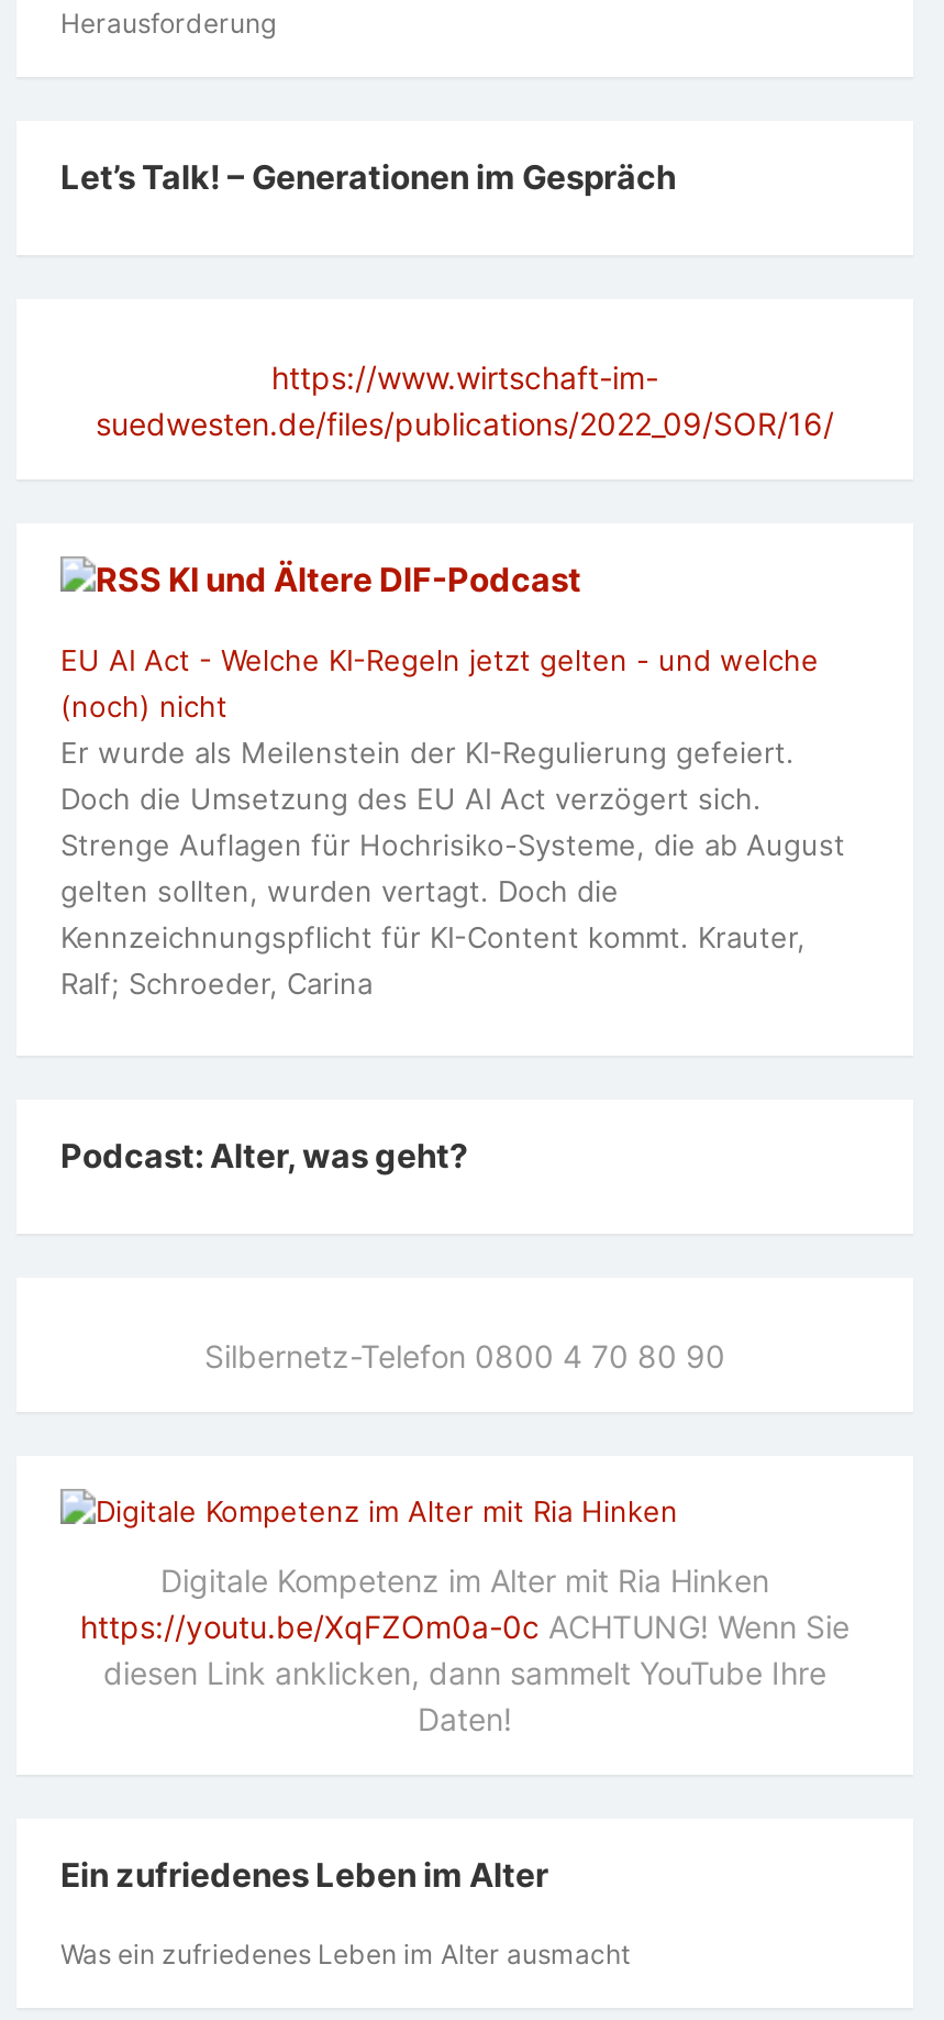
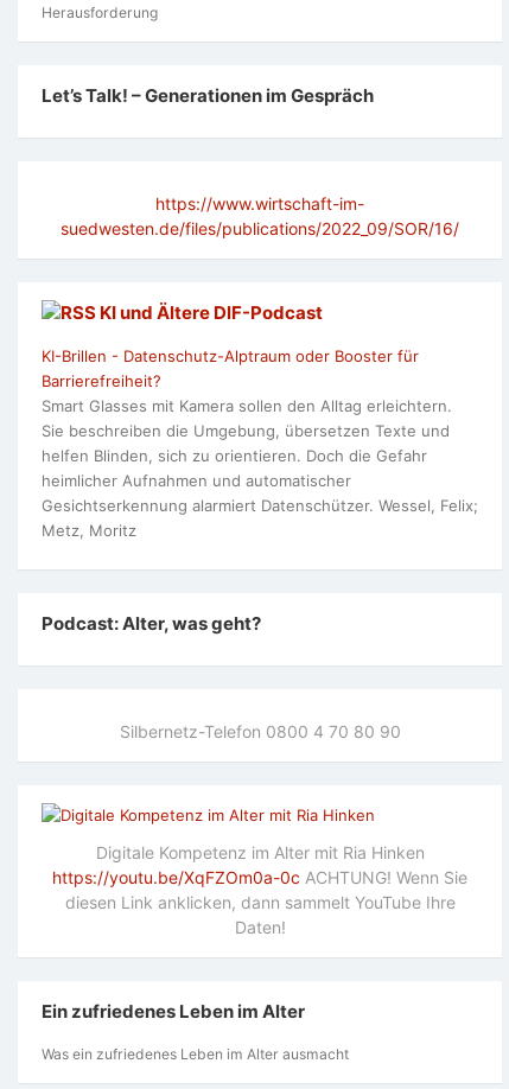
- EU AI Act - Welche KI-Regeln jetzt gelten - und welche
- (noch) nicht
- Er wurde als Meilenstein der KI-Regulierung gefeiert.
- Doch die Umsetzung des EU AI Act verzögert sich.
- Strenge Auflagen für Hochrisiko-Systeme, die ab August
- gelten sollten, wurden vertagt. Doch die
- Kennzeichnungspflicht für KI-Content kommt. Krauter,
- Ralf; Schroeder, Carina
+ KI-Brillen - Datenschutz-Alptraum oder Booster für
+ Barrierefreiheit?
+ Smart Glasses mit Kamera sollen den Alltag erleichtern.
+ Sie beschreiben die Umgebung, übersetzen Texte und
+ helfen Blinden, sich zu orientieren. Doch die Gefahr
+ heimlicher Aufnahmen und automatischer
+ Gesichtserkennung alarmiert Datenschützer. Wessel, Felix;
+ Metz, Moritz
